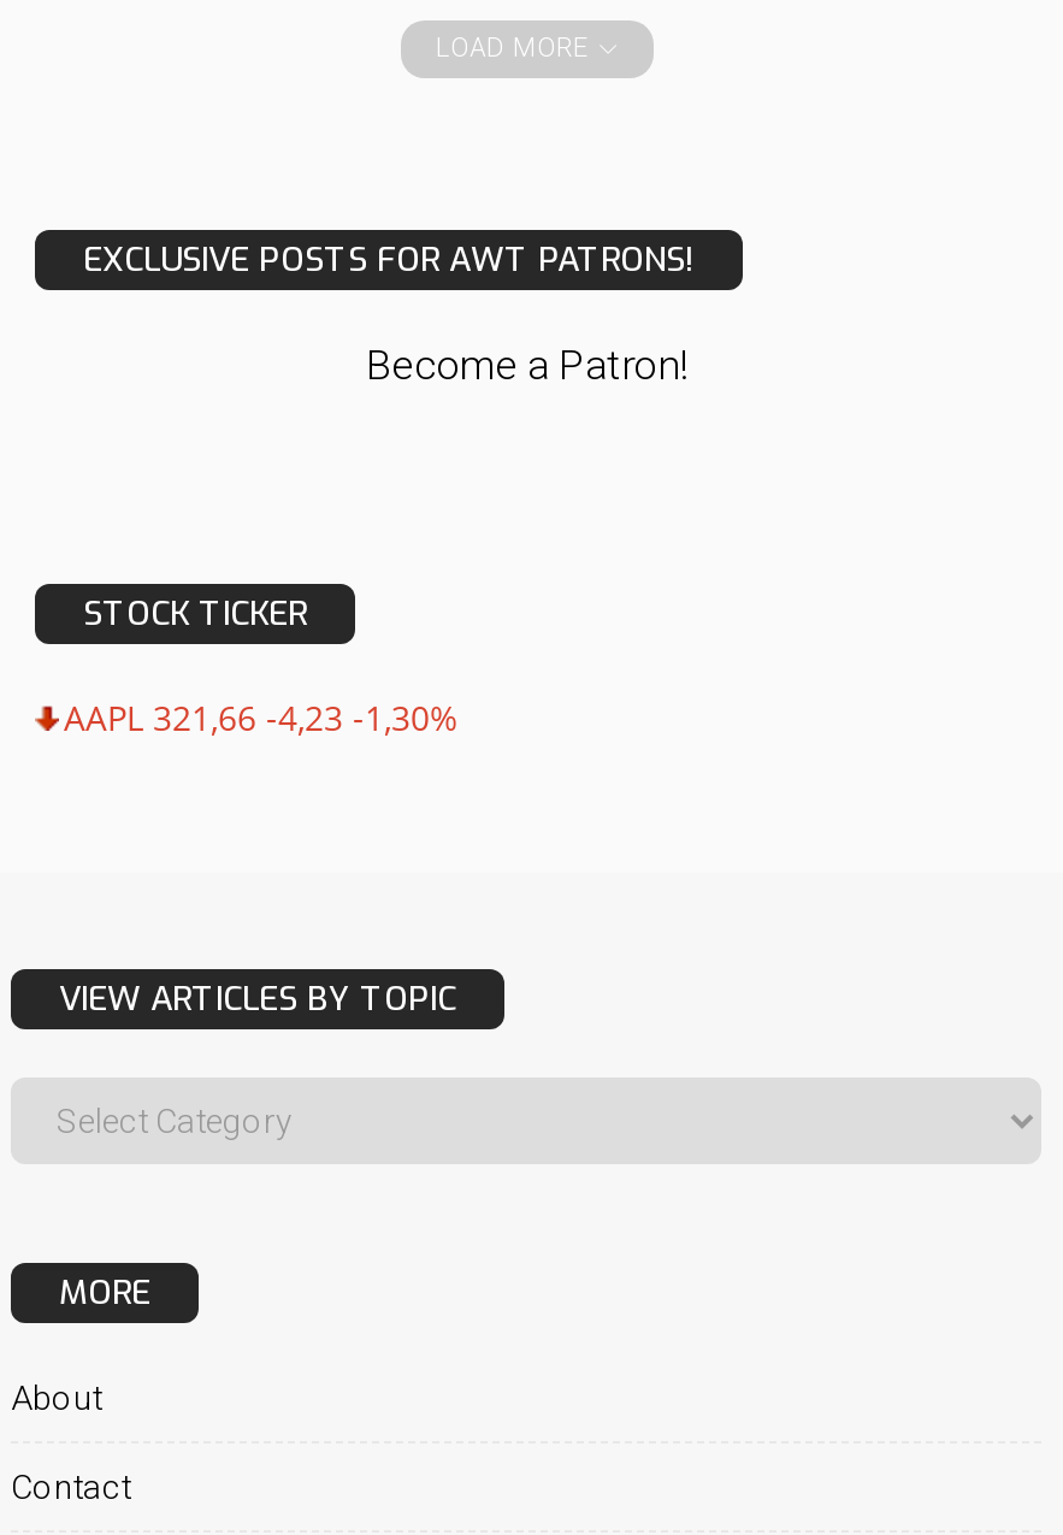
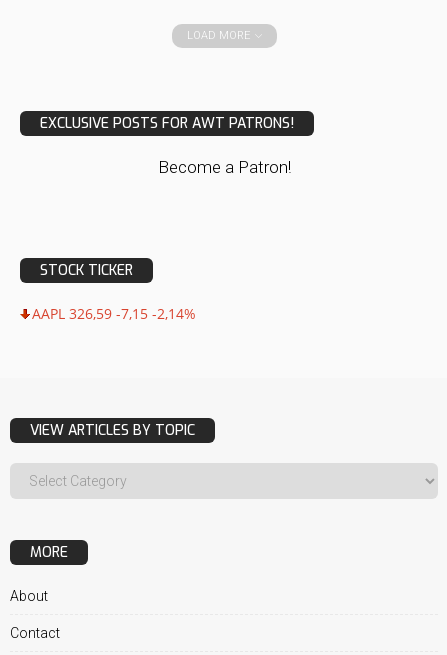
- AAPL 321,66 -4,23 -1,30%
+ AAPL 326,59 -7,15 -2,14%
